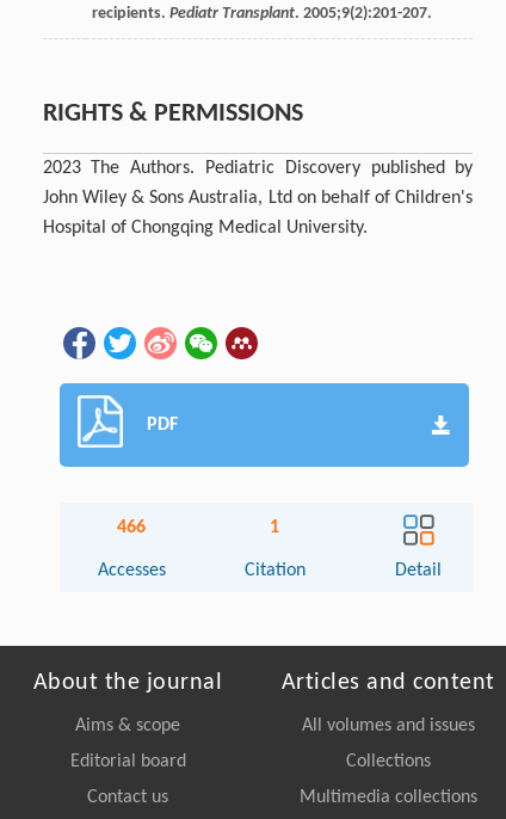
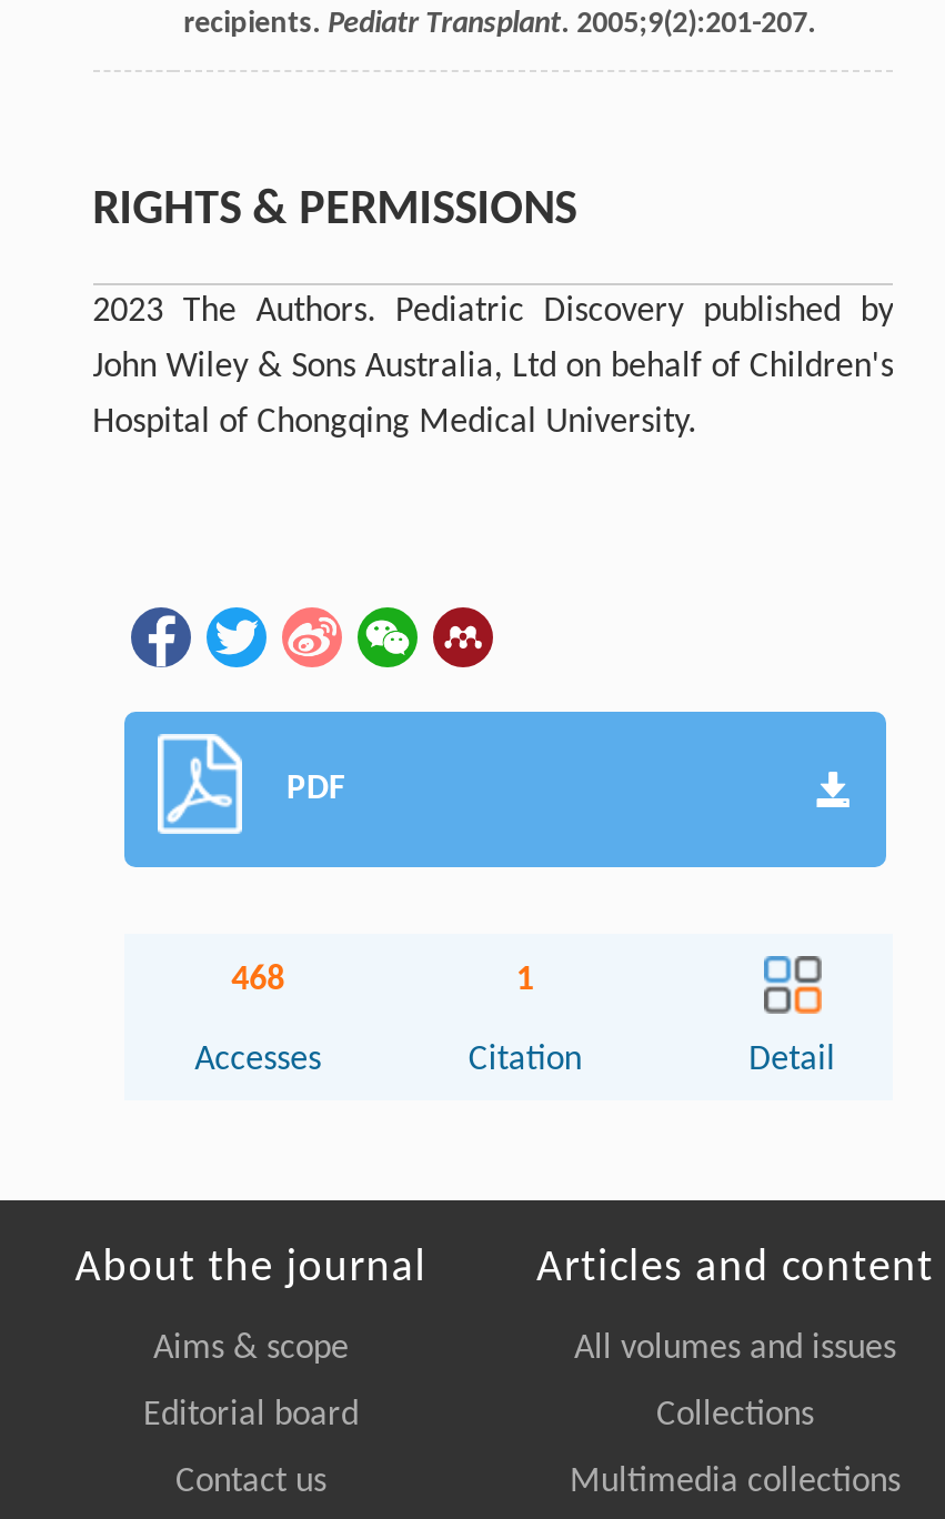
- 466
+ 468
